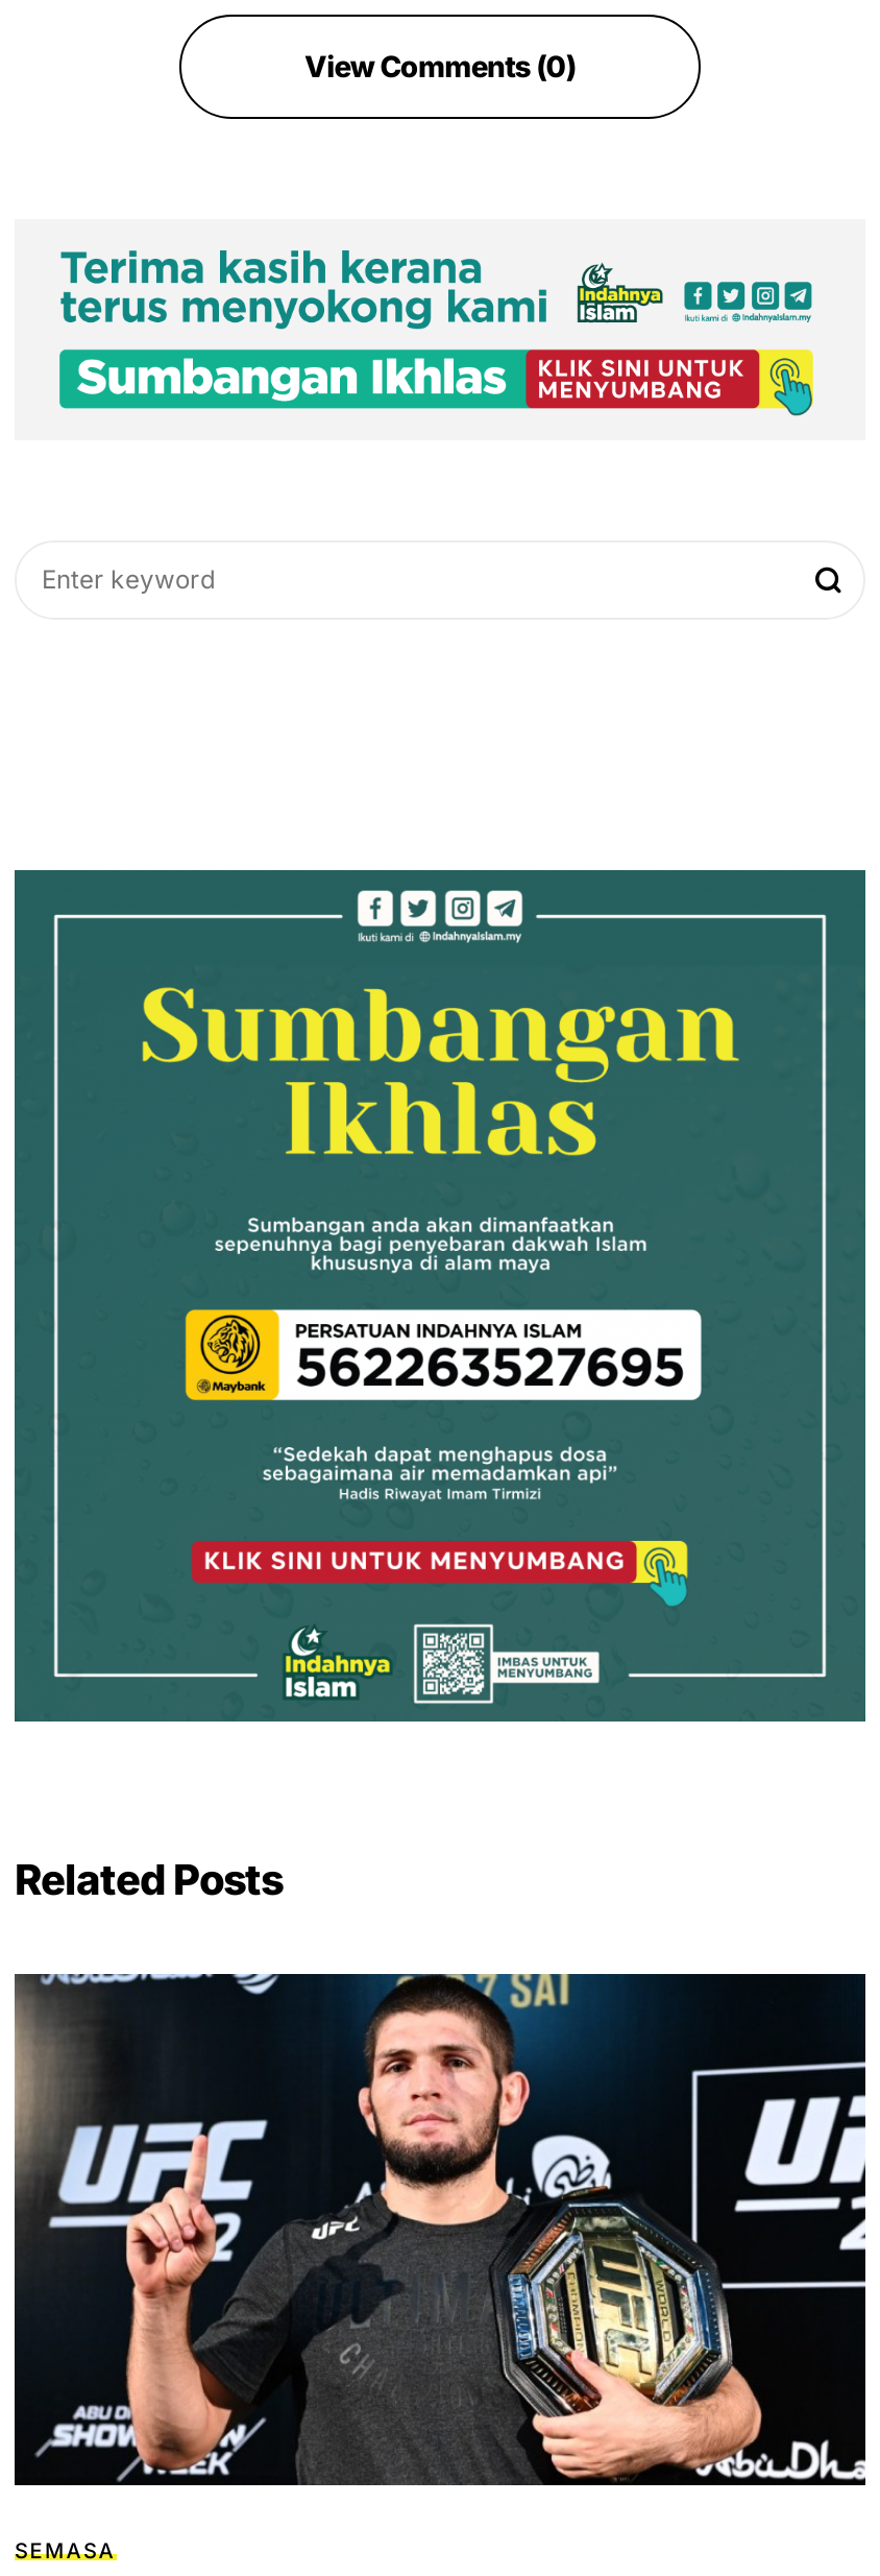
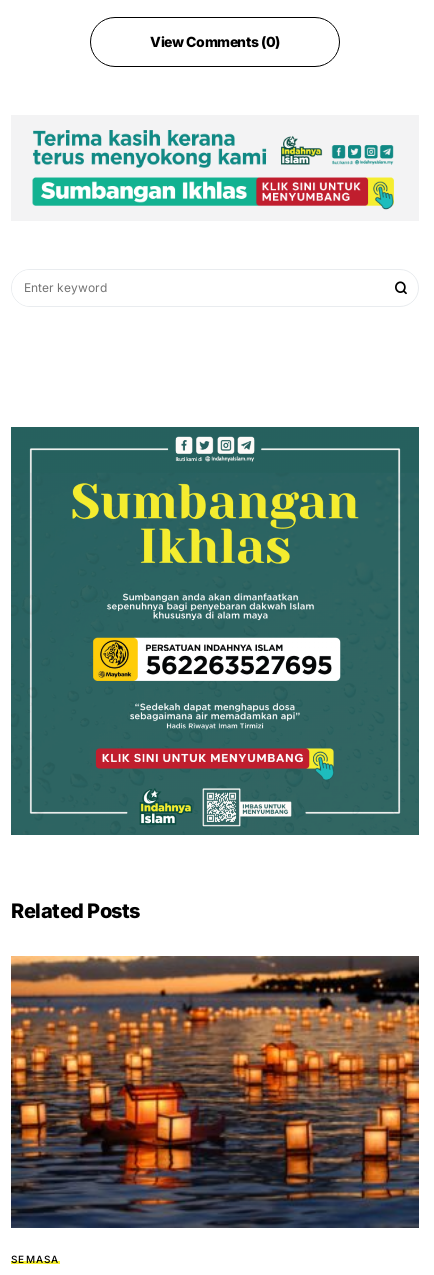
- [image]
+ [image]
